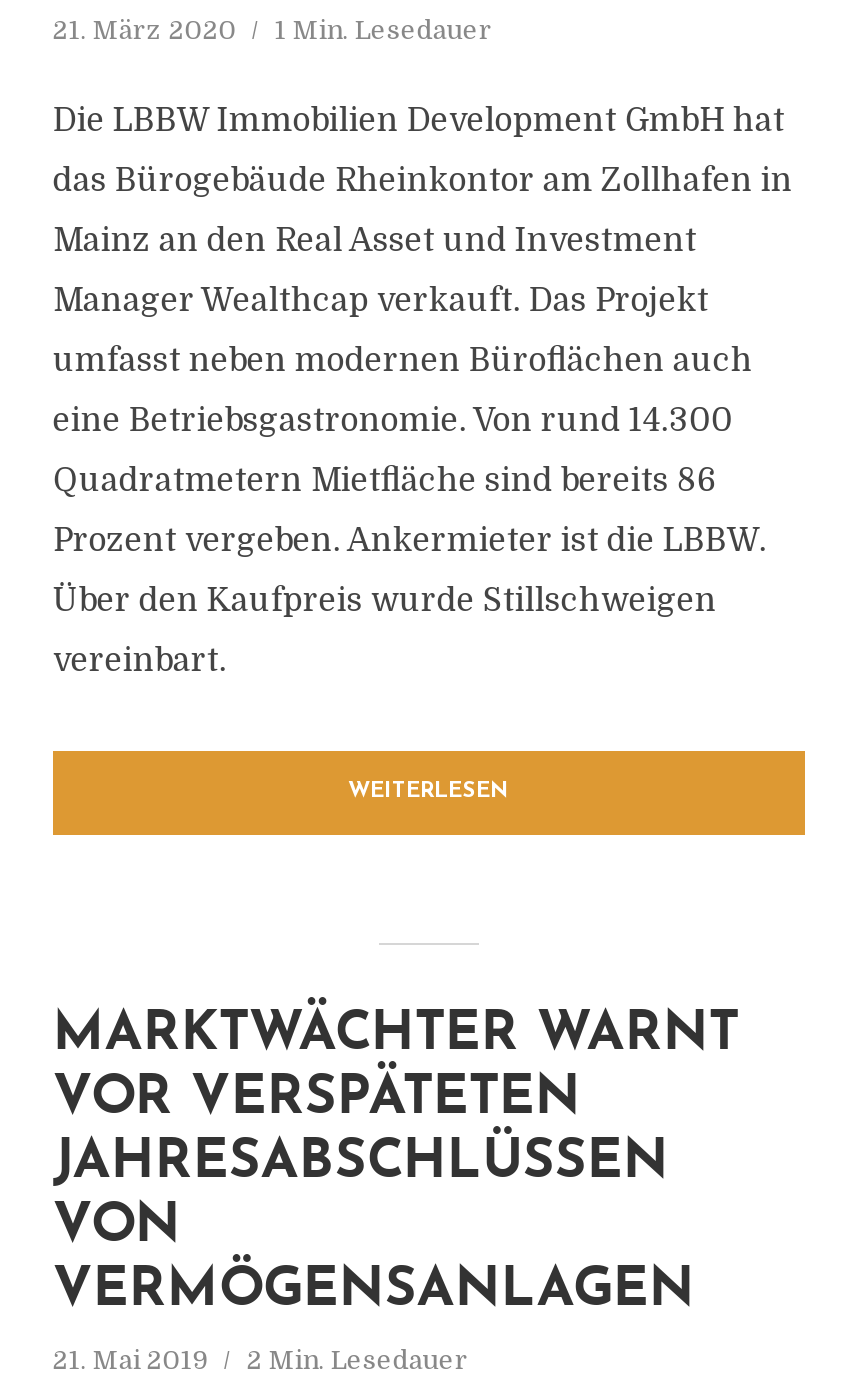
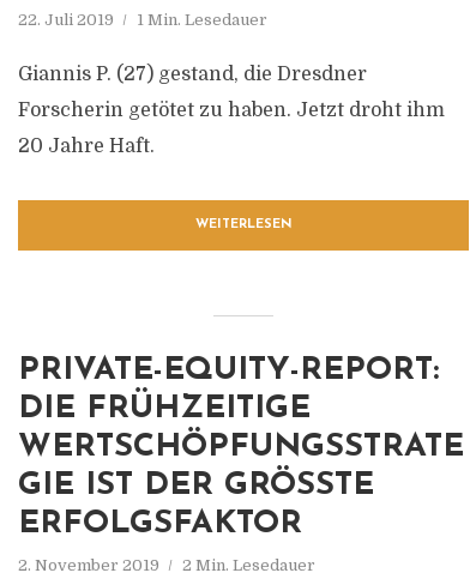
- 21. März 2020 1 Min. Lesedauer
+ 22. Juli 2019 1 Min. Lesedauer

- Die LBBW Immobilien Development GmbH hat
- das Bürogebäude Rheinkontor am Zollhafen in
- Mainz an den Real Asset und Investment
- Manager Wealthcap verkauft. Das Projekt
- umfasst neben modernen Büroflächen auch
- eine Betriebsgastronomie. Von rund 14.300
- Quadratmetern Mietfläche sind bereits 86
- Prozent vergeben. Ankermieter ist die LBBW.
- Über den Kaufpreis wurde Stillschweigen
- vereinbart.
+ Giannis P. (27) gestand, die Dresdner
+ Forscherin getötet zu haben. Jetzt droht ihm
+ 20 Jahre Haft.

- MARKTWÄCHTER WARNT
- VOR VERSPÄTETEN
- JAHRESABSCHLÜSSEN
- VON
- VERMÖGENSANLAGEN
+ PRIVATE-EQUITY-REPORT:
+ DIE FRÜHZEITIGE
+ WERTSCHÖPFUNGSSTRATE
+ GIE IST DER GRÖSSTE E
+ RFOLGSFAKTOR

- 21. Mai 2019 2 Min. Lesedauer
+ 2. November 2019 2 Min. Lesedauer
